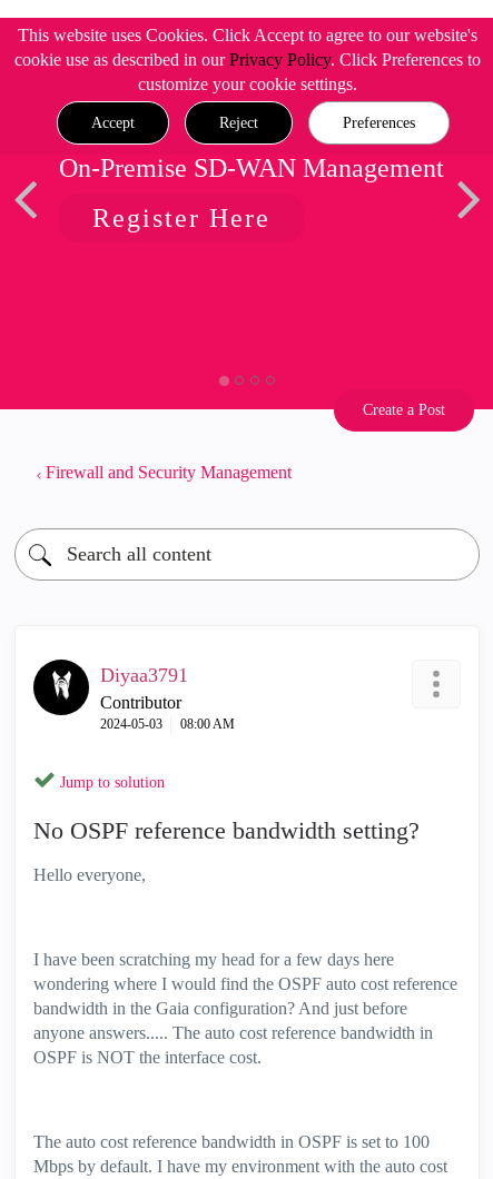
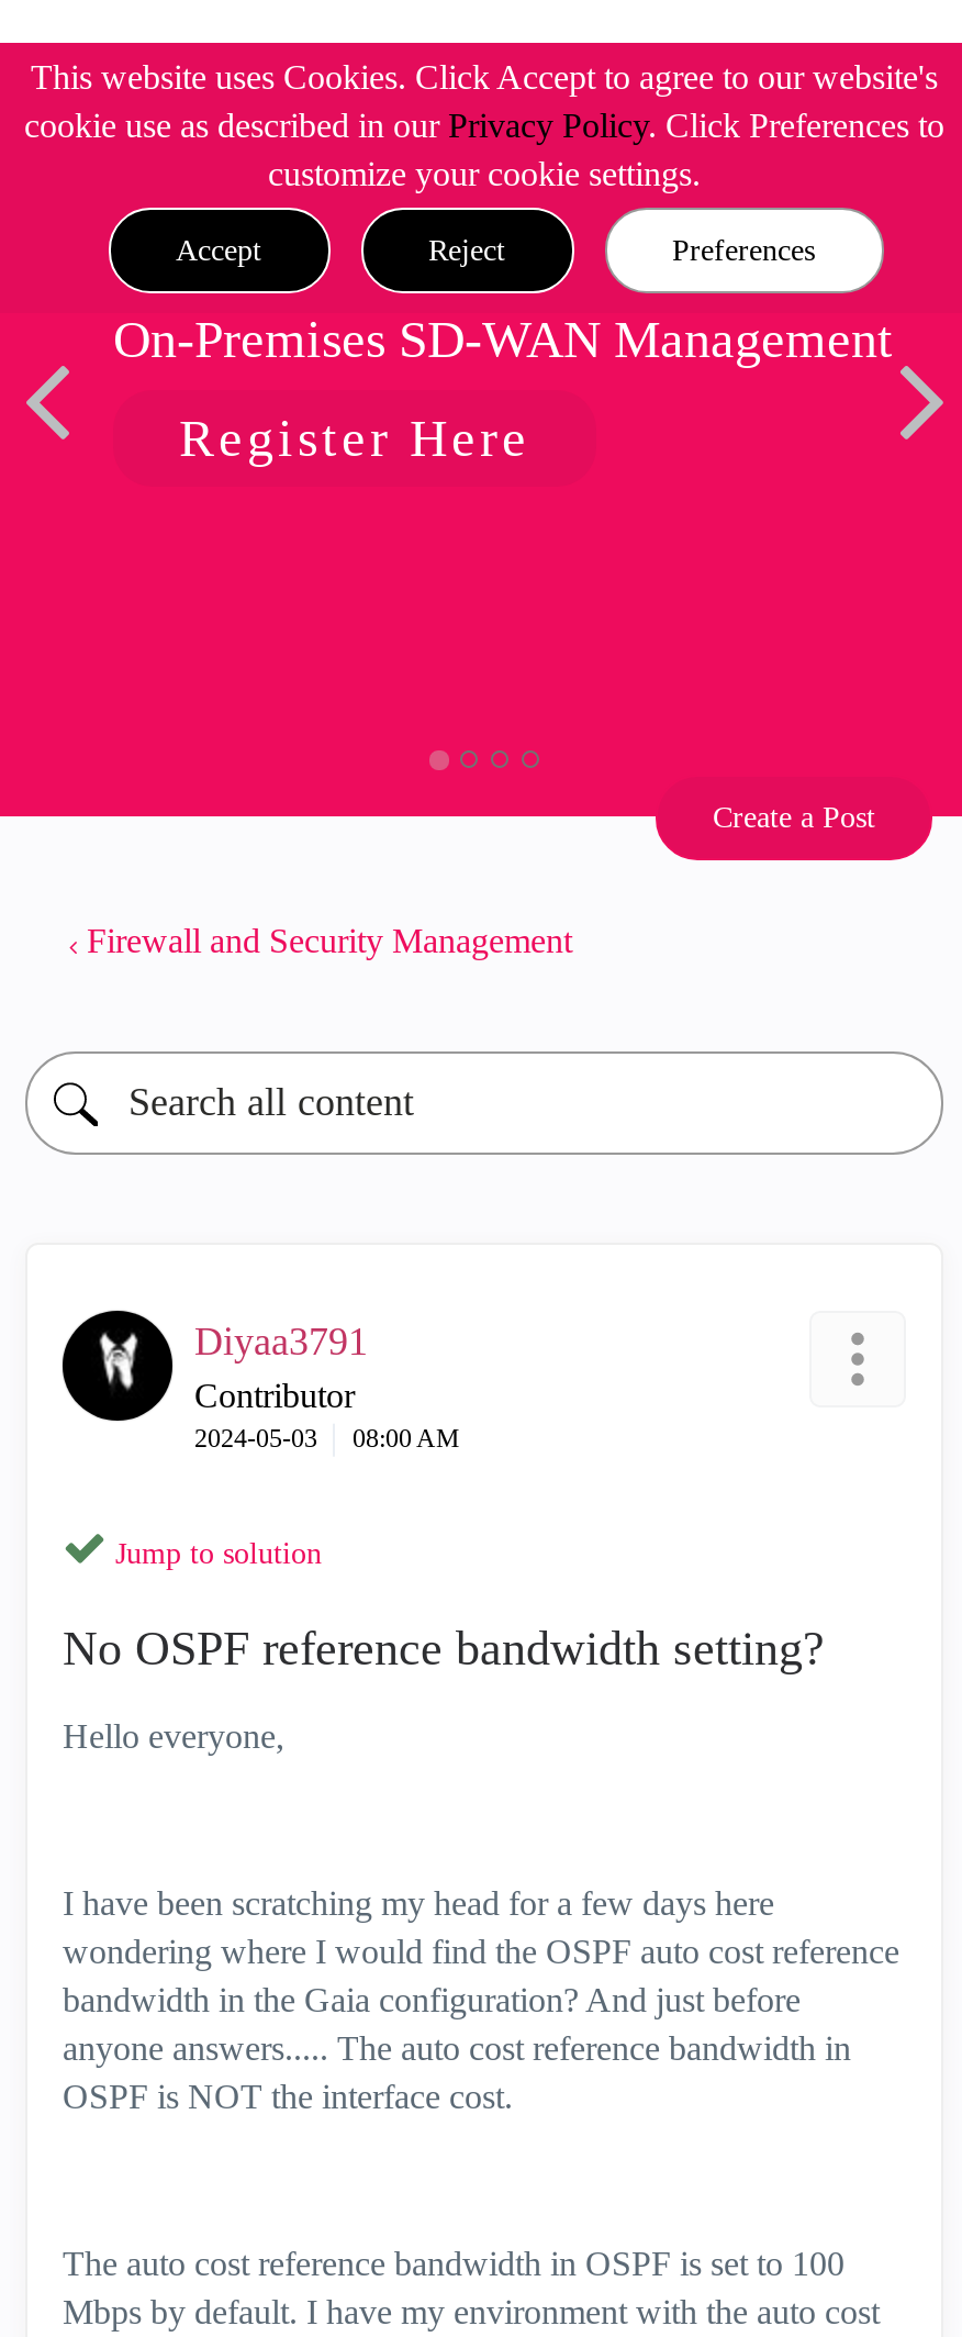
- On-Premise SD-WAN Management
+ On-Premises SD-WAN Management
